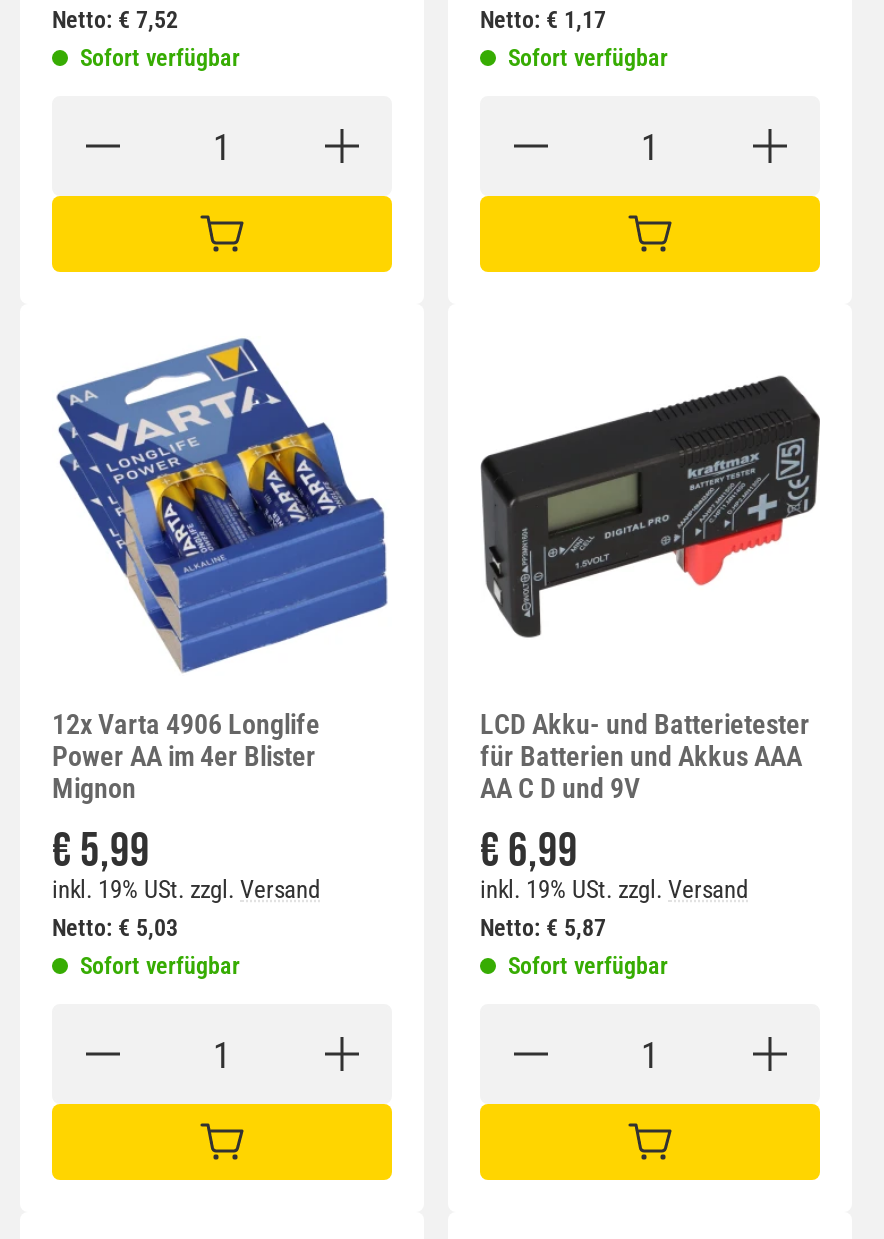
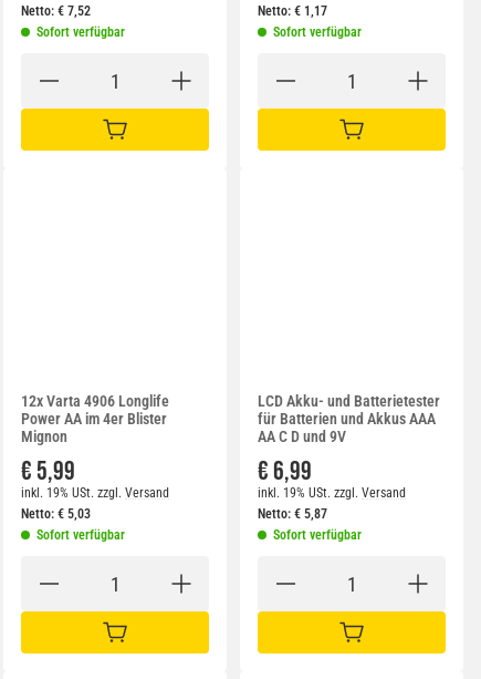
- [image]

- [image]
